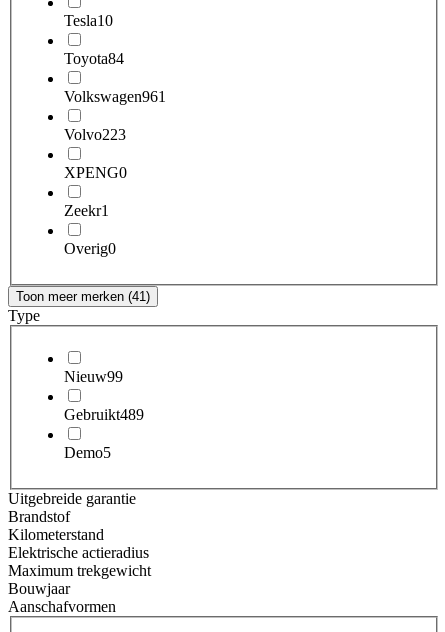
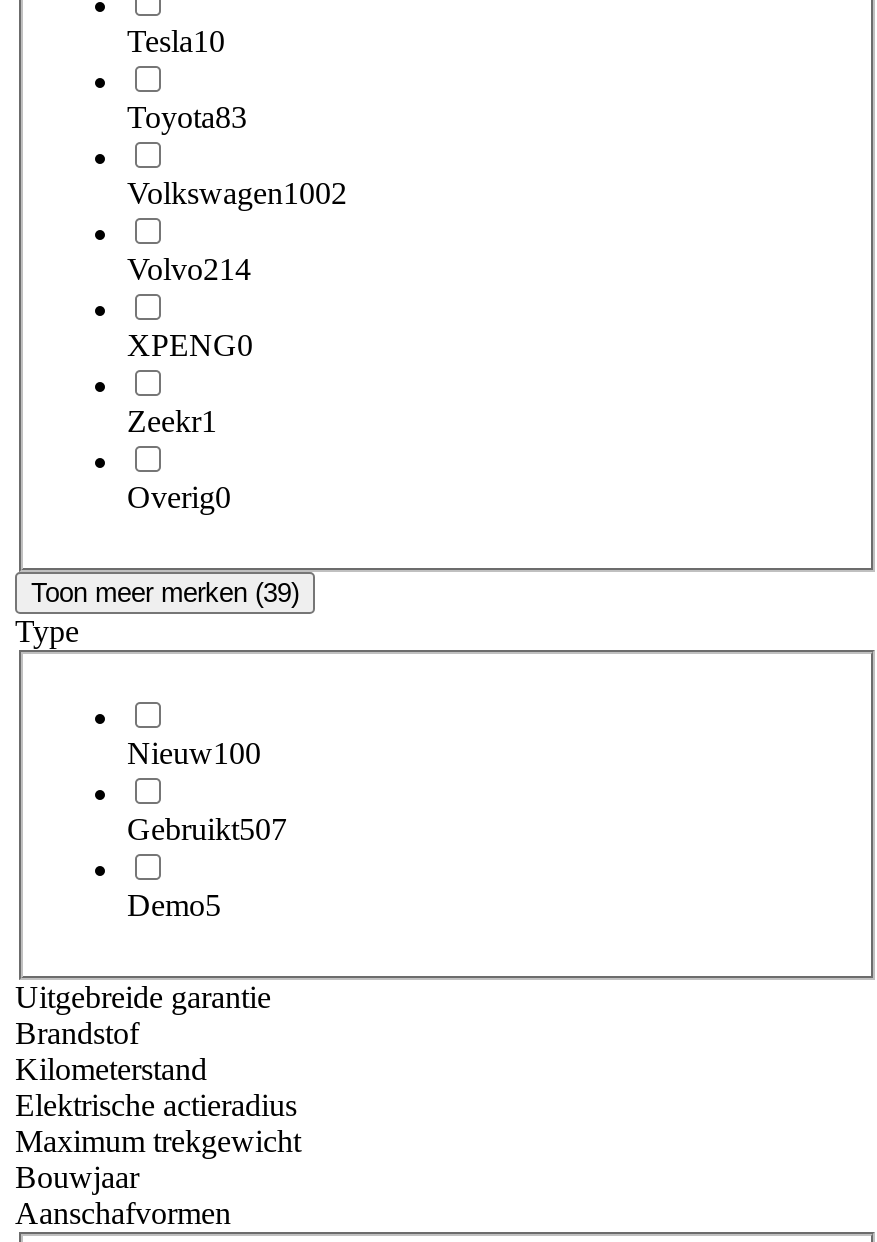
- Toyota84
+ Toyota83

- Volkswagen961
+ Volkswagen1002

- Volvo223
+ Volvo214

- Toon meer merken (41)
+ Toon meer merken (39)

- Nieuw99
+ Nieuw100

- Gebruikt489
+ Gebruikt507
